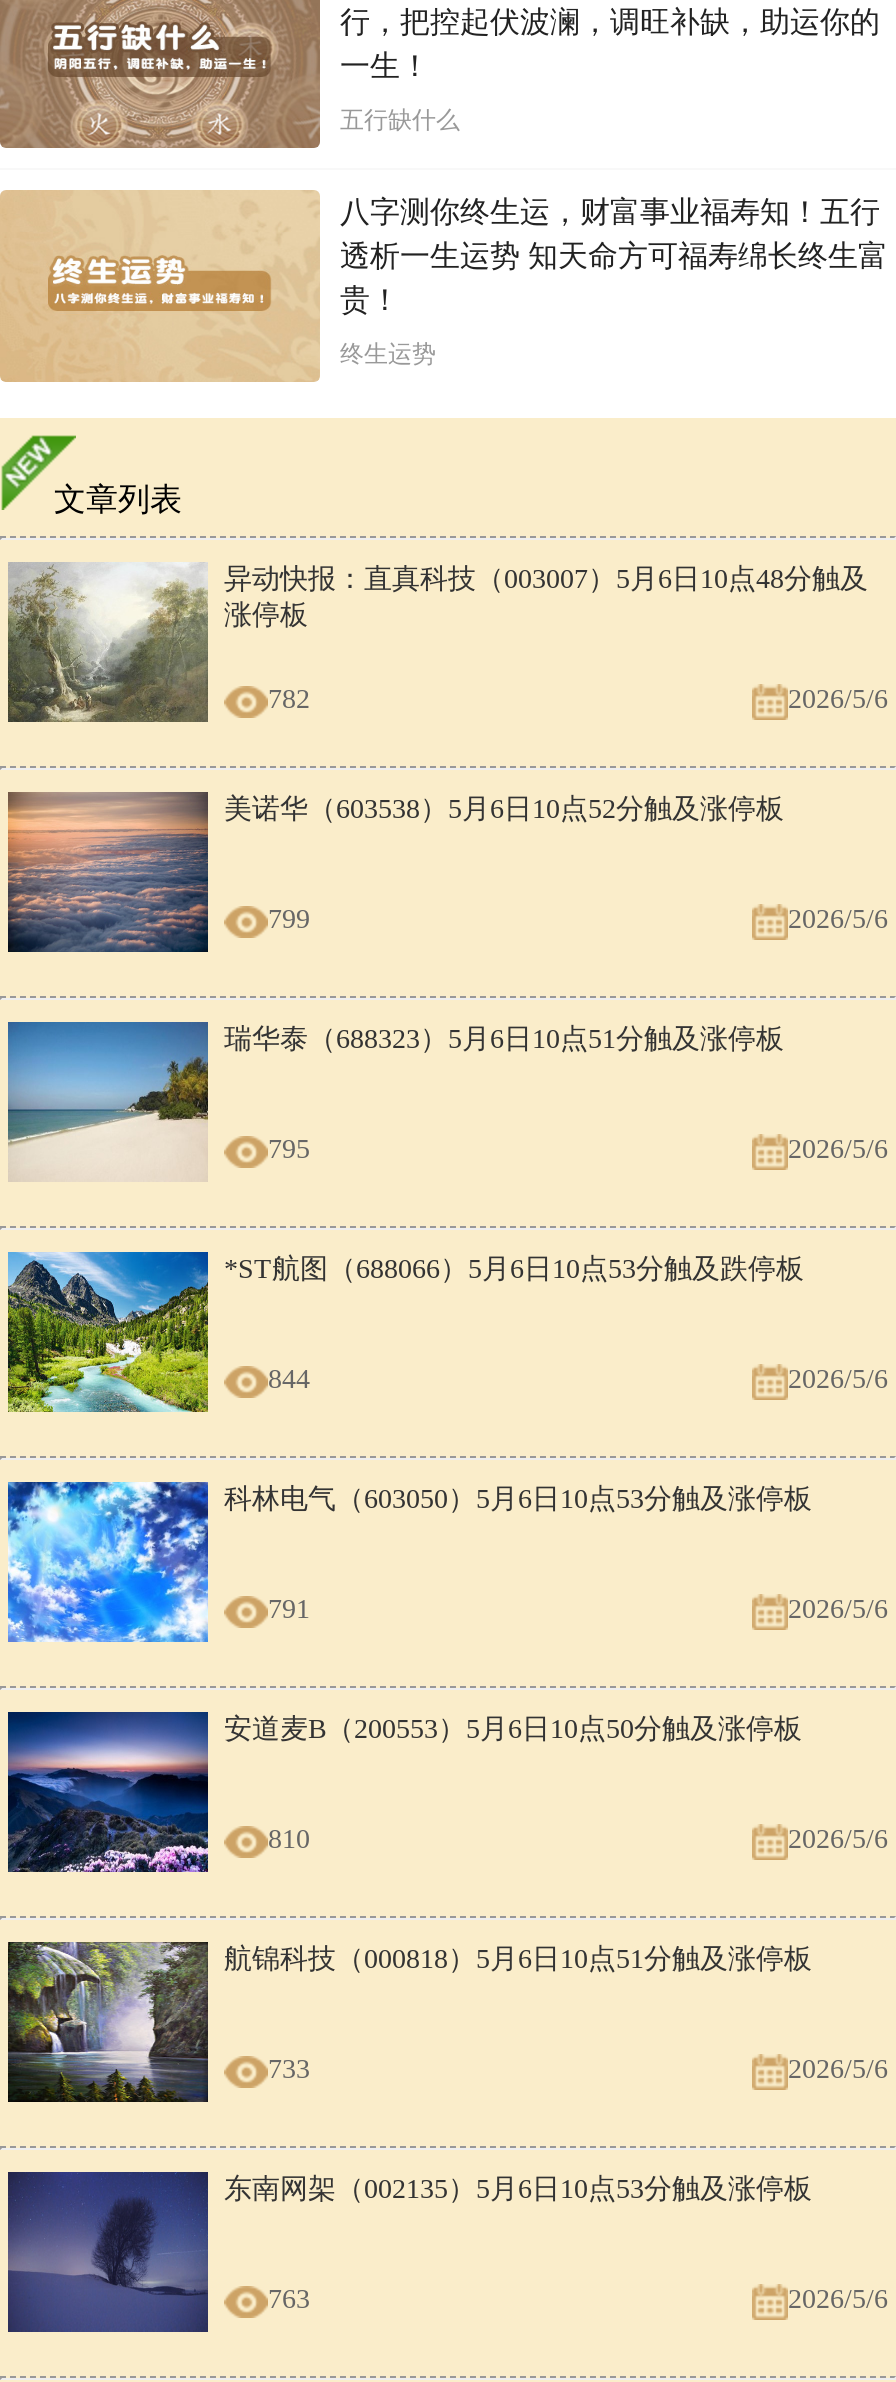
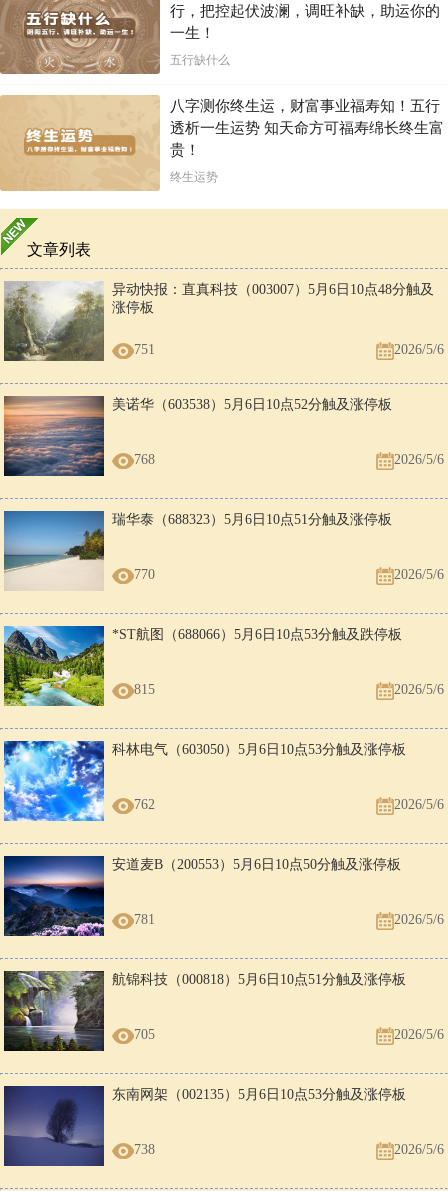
- 782
+ 751

- 799
+ 768

- 795
+ 770

- 844
+ 815

- 791
+ 762

- 810
+ 781

- 733
+ 705

- 763
+ 738
